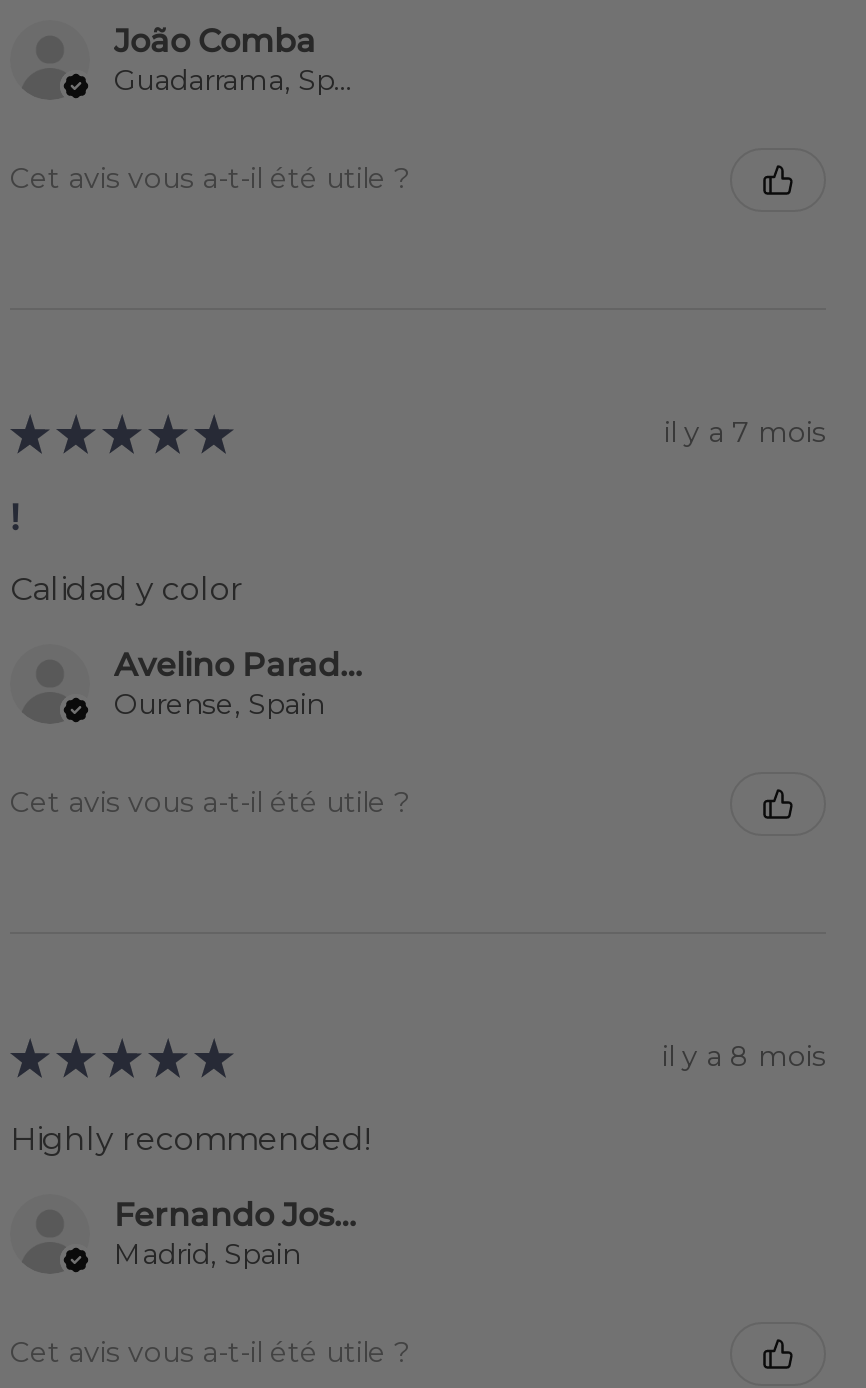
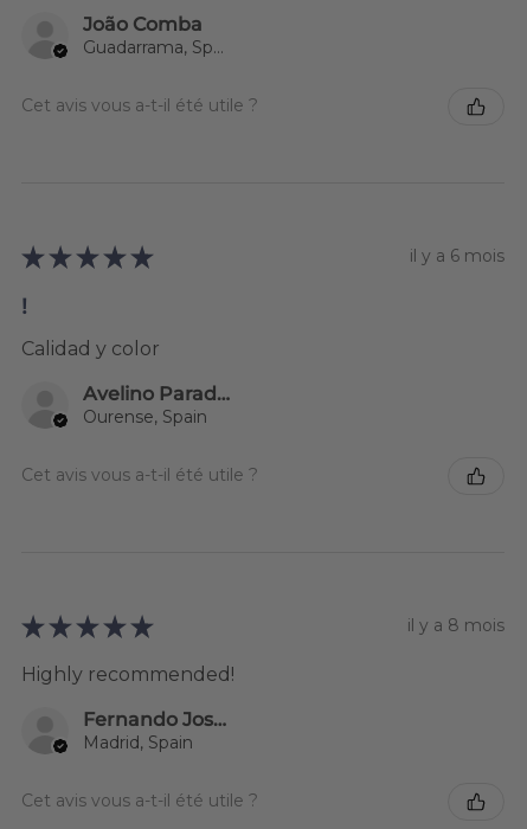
- il y a 7 mois
+ il y a 6 mois
